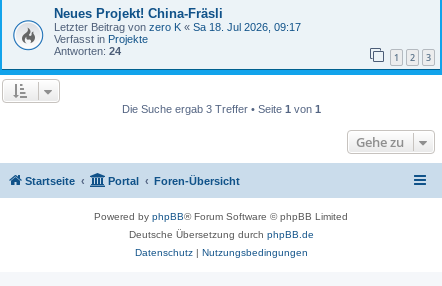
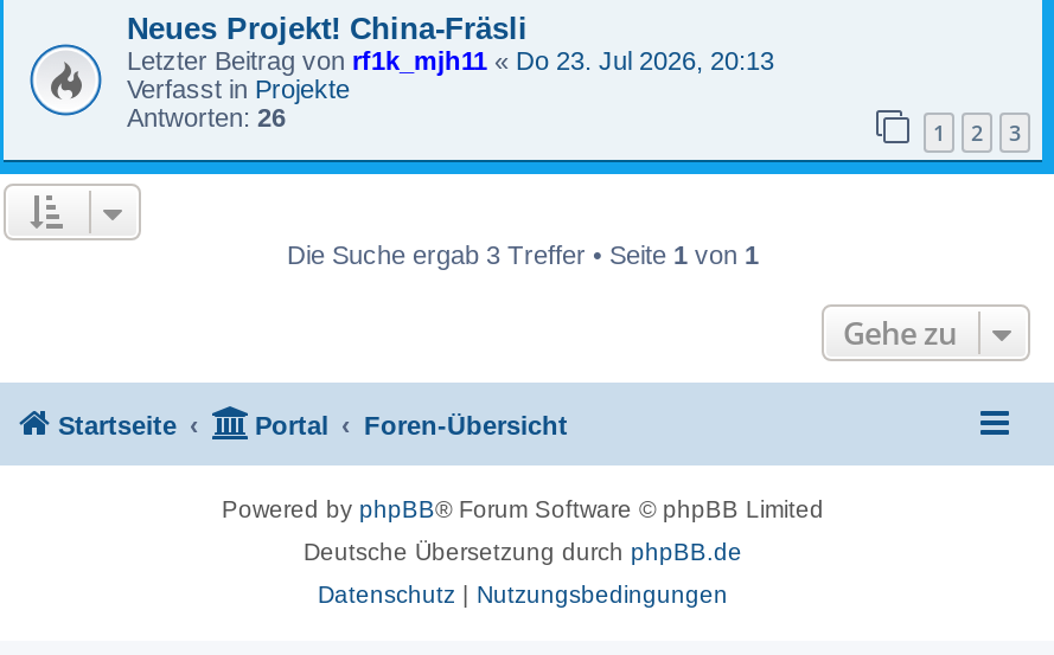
- Letzter Beitrag von zero K «Sa 18. Jul 2026, 09:17
+ Letzter Beitrag von rf1k_mjh11 «Do 23. Jul 2026, 20:13

- Antworten: 24
+ Antworten: 26
